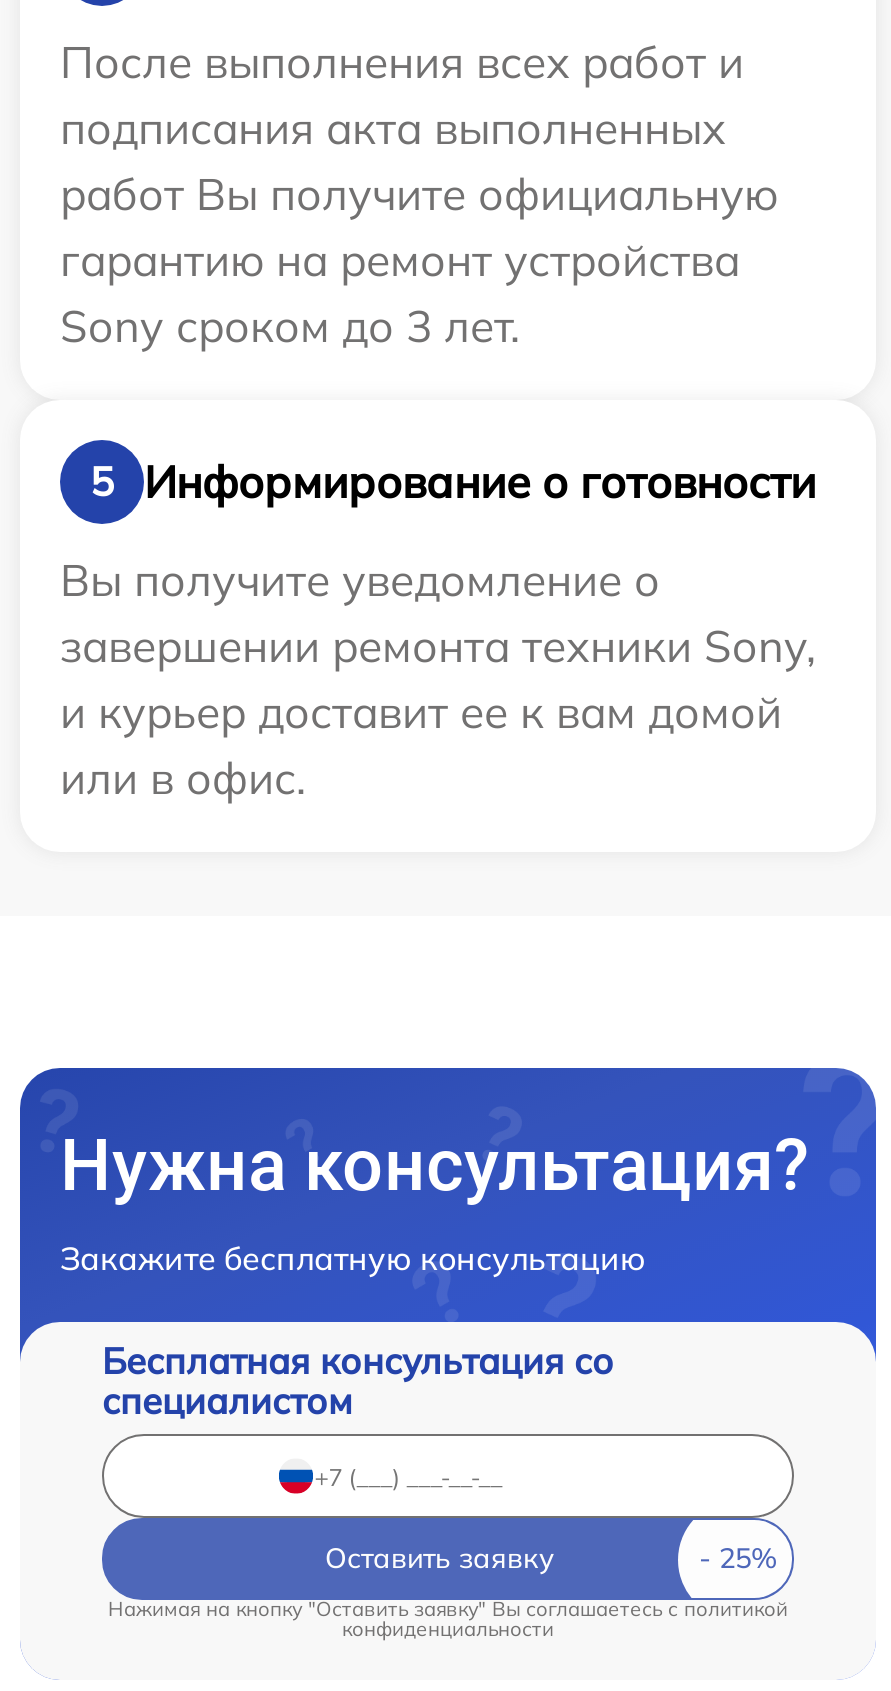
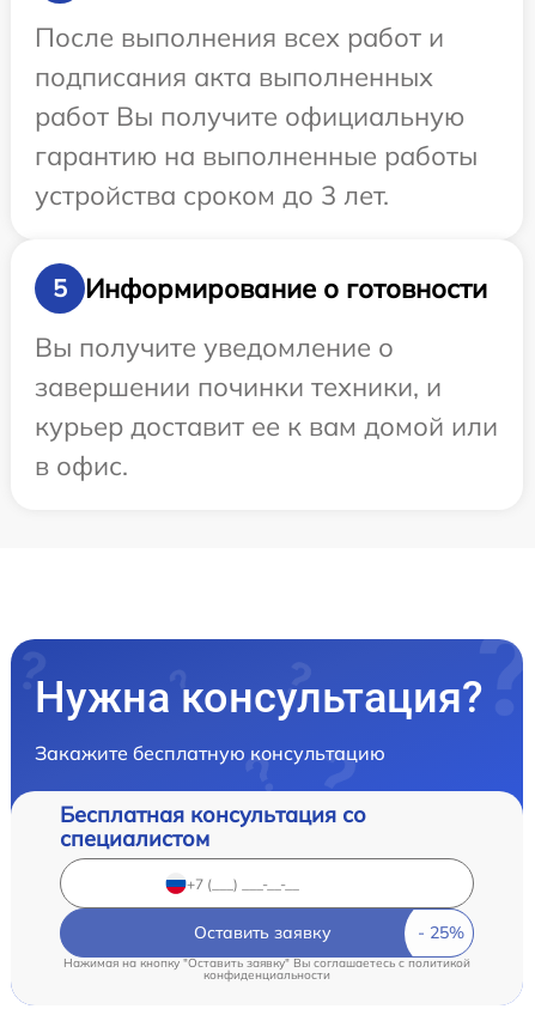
- гарантию на ремонт устройства
+ гарантию на выполненные работы

- Sony сроком до 3 лет.
+ устройства сроком до 3 лет.

- завершении ремонта техники Sony,
- и курьер доставит ее к вам домой
- или в офис.
+ завершении починки техники, и
+ курьер доставит ее к вам домой или
+ в офис.
